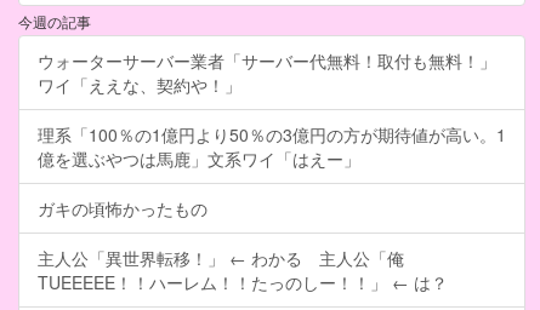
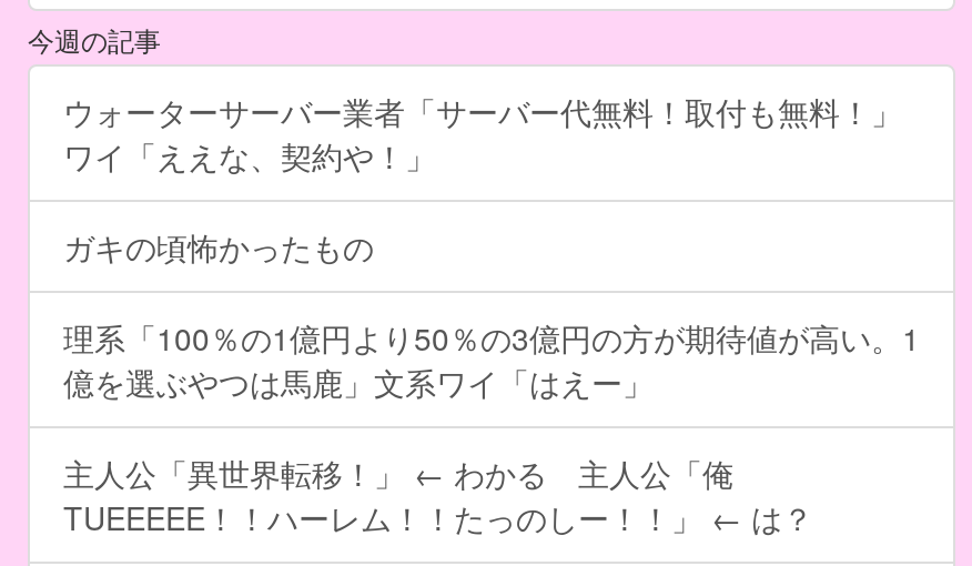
moved down: 理系「100％の1億円より50％の3億円の方が期待値が高い。1 | 億を選ぶやつは馬鹿」文系ワイ「はえー」

moved up: ガキの頃怖かったもの
